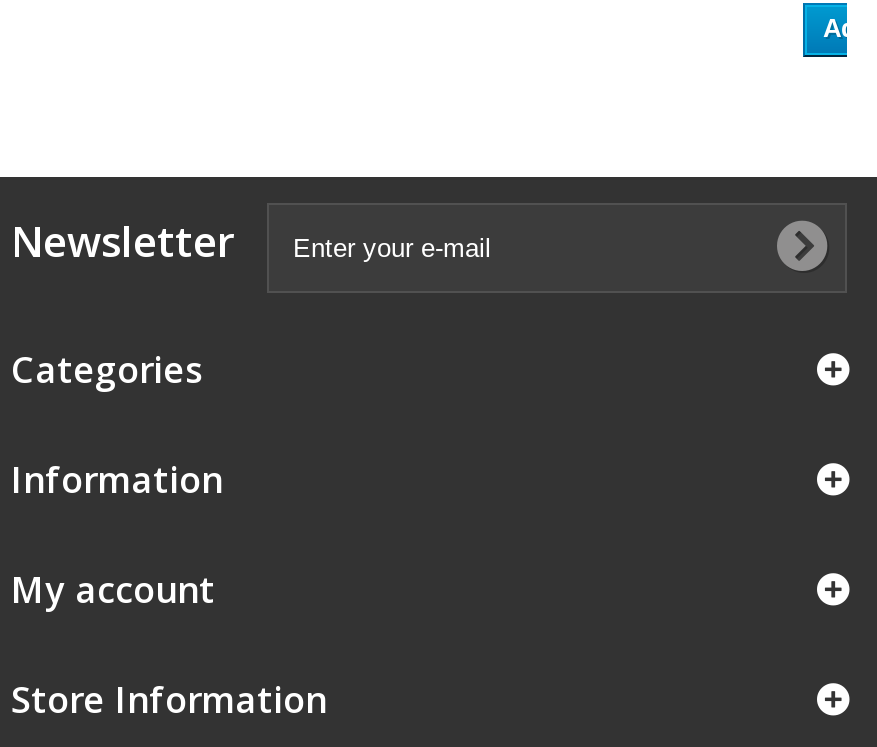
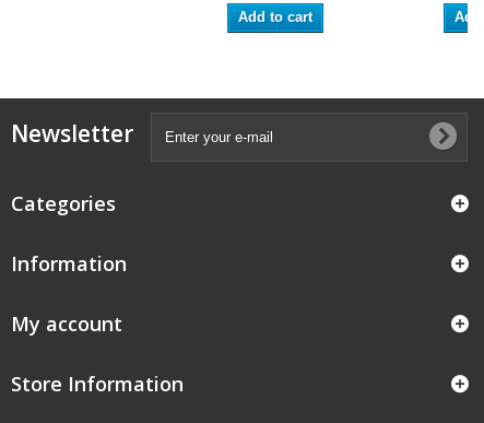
+ Add to cart
